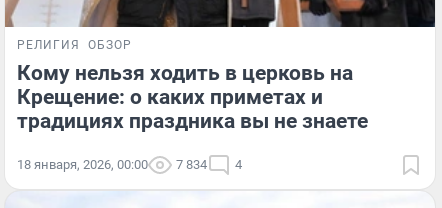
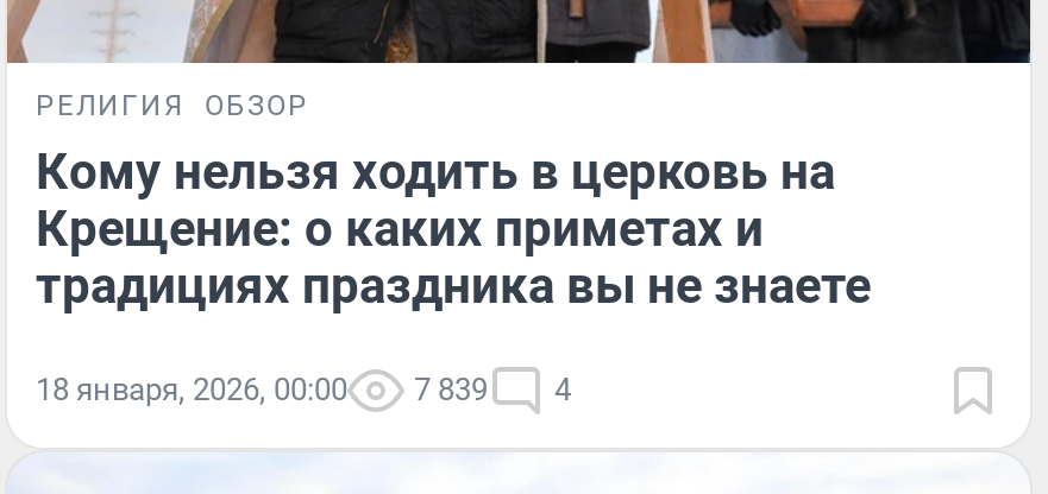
- 18 января, 2026, 00:00 7 834 4
+ 18 января, 2026, 00:00 7 839 4
